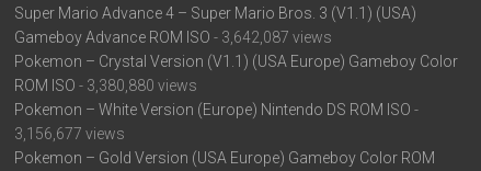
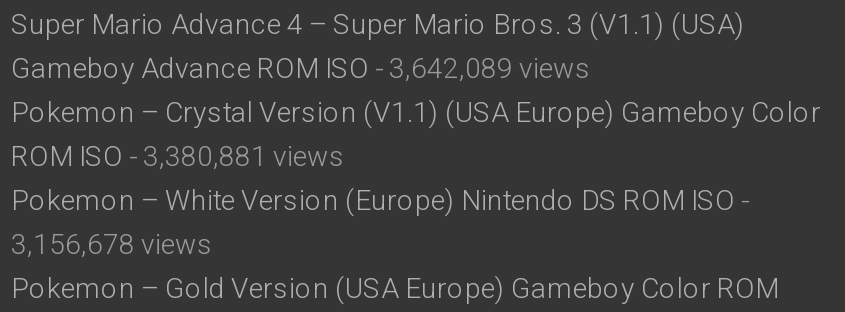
- Gameboy Advance ROM ISO - 3,642,087 views
+ Gameboy Advance ROM ISO - 3,642,089 views

- ROM ISO - 3,380,880 views
+ ROM ISO - 3,380,881 views

- 3,156,677 views
+ 3,156,678 views
